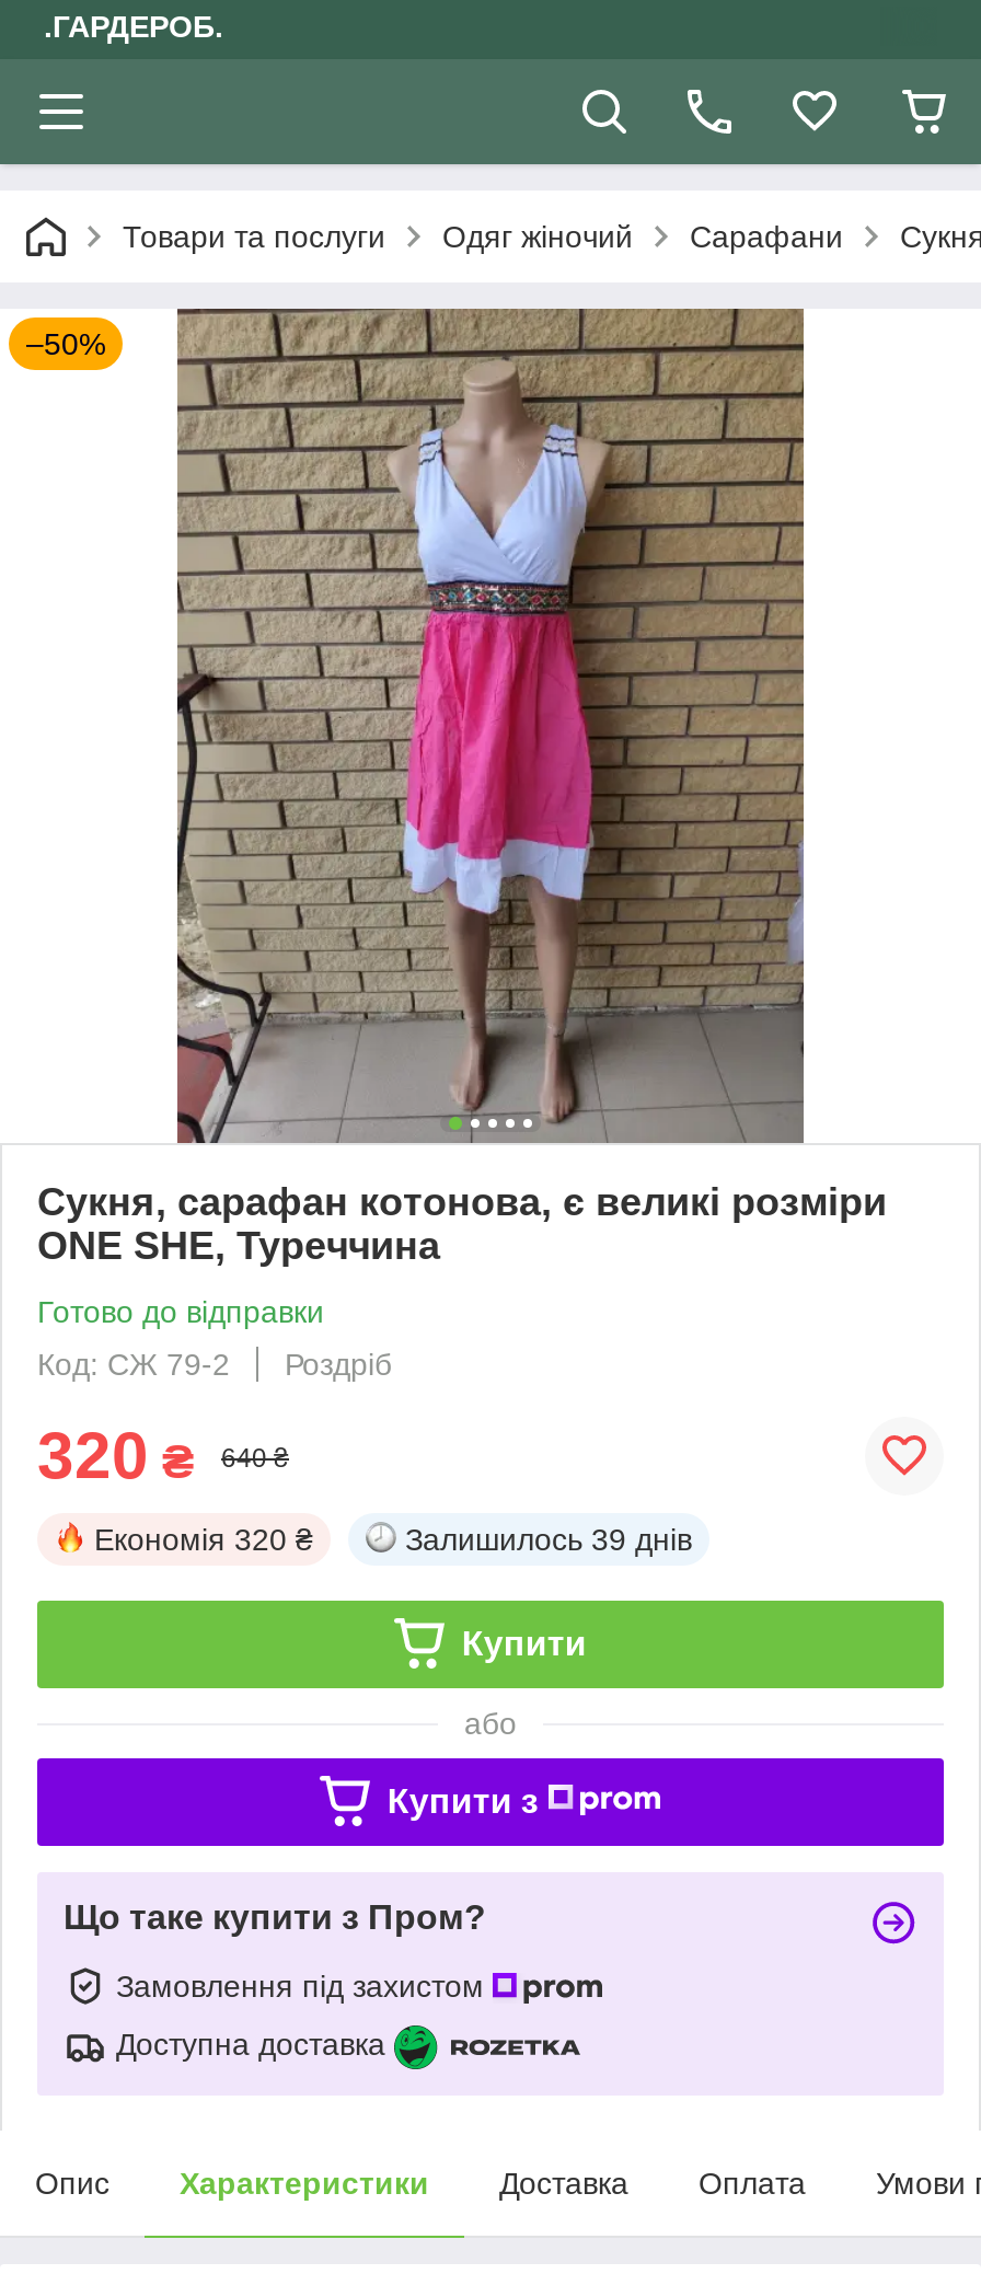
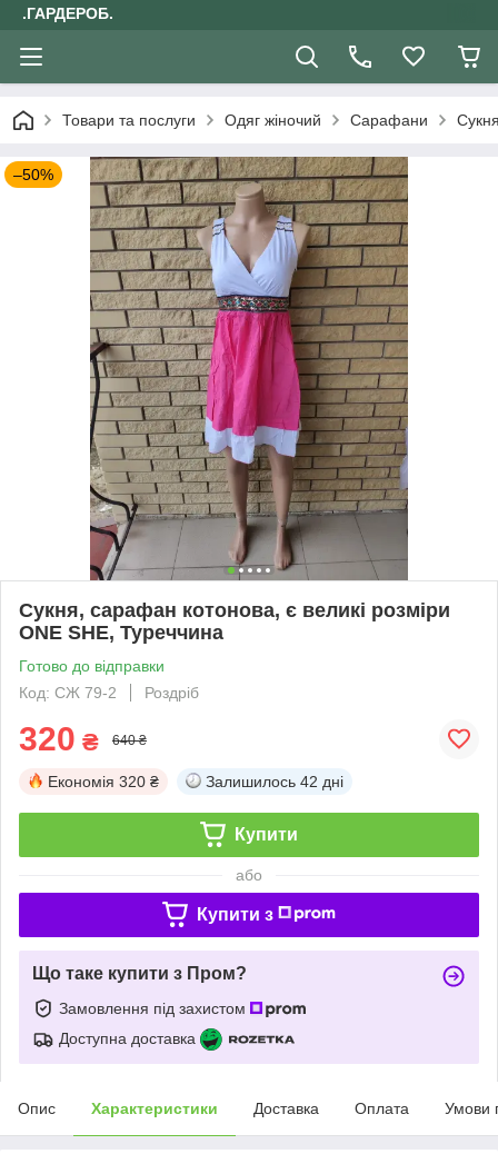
- Залишилось 39 днів
+ Залишилось 42 дні
